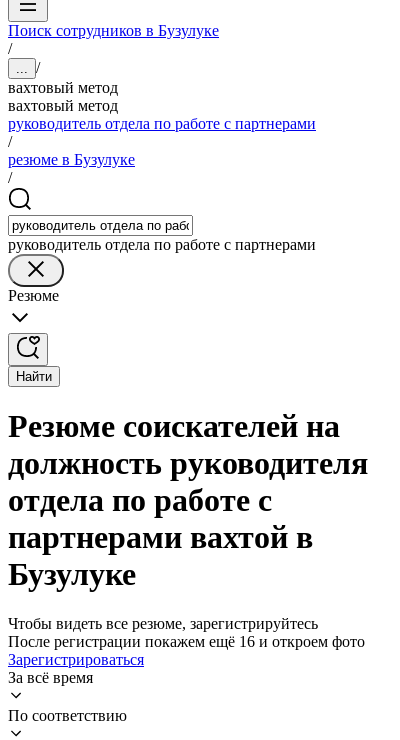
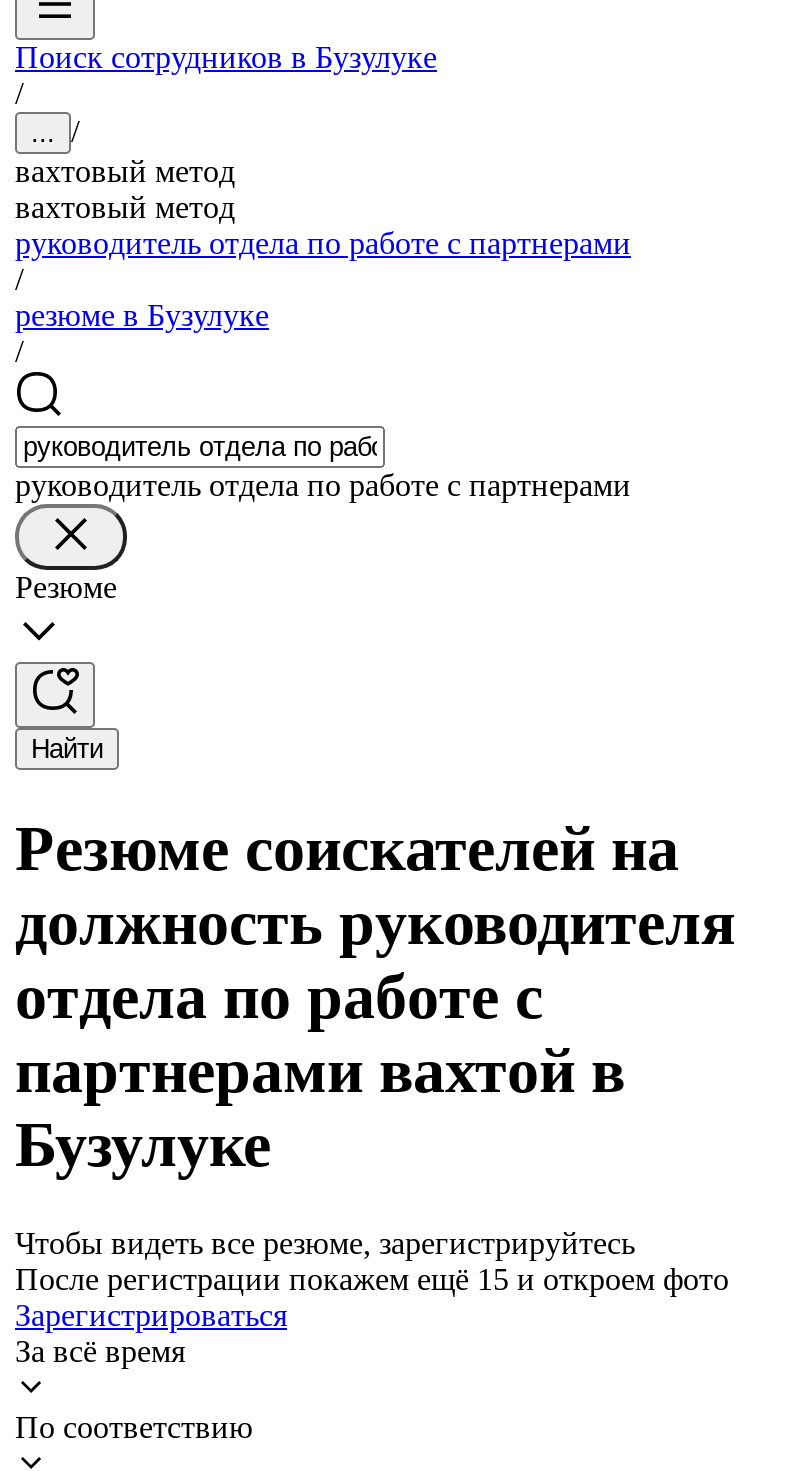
- После регистрации покажем ещё 16 и откроем фото
+ После регистрации покажем ещё 15 и откроем фото
